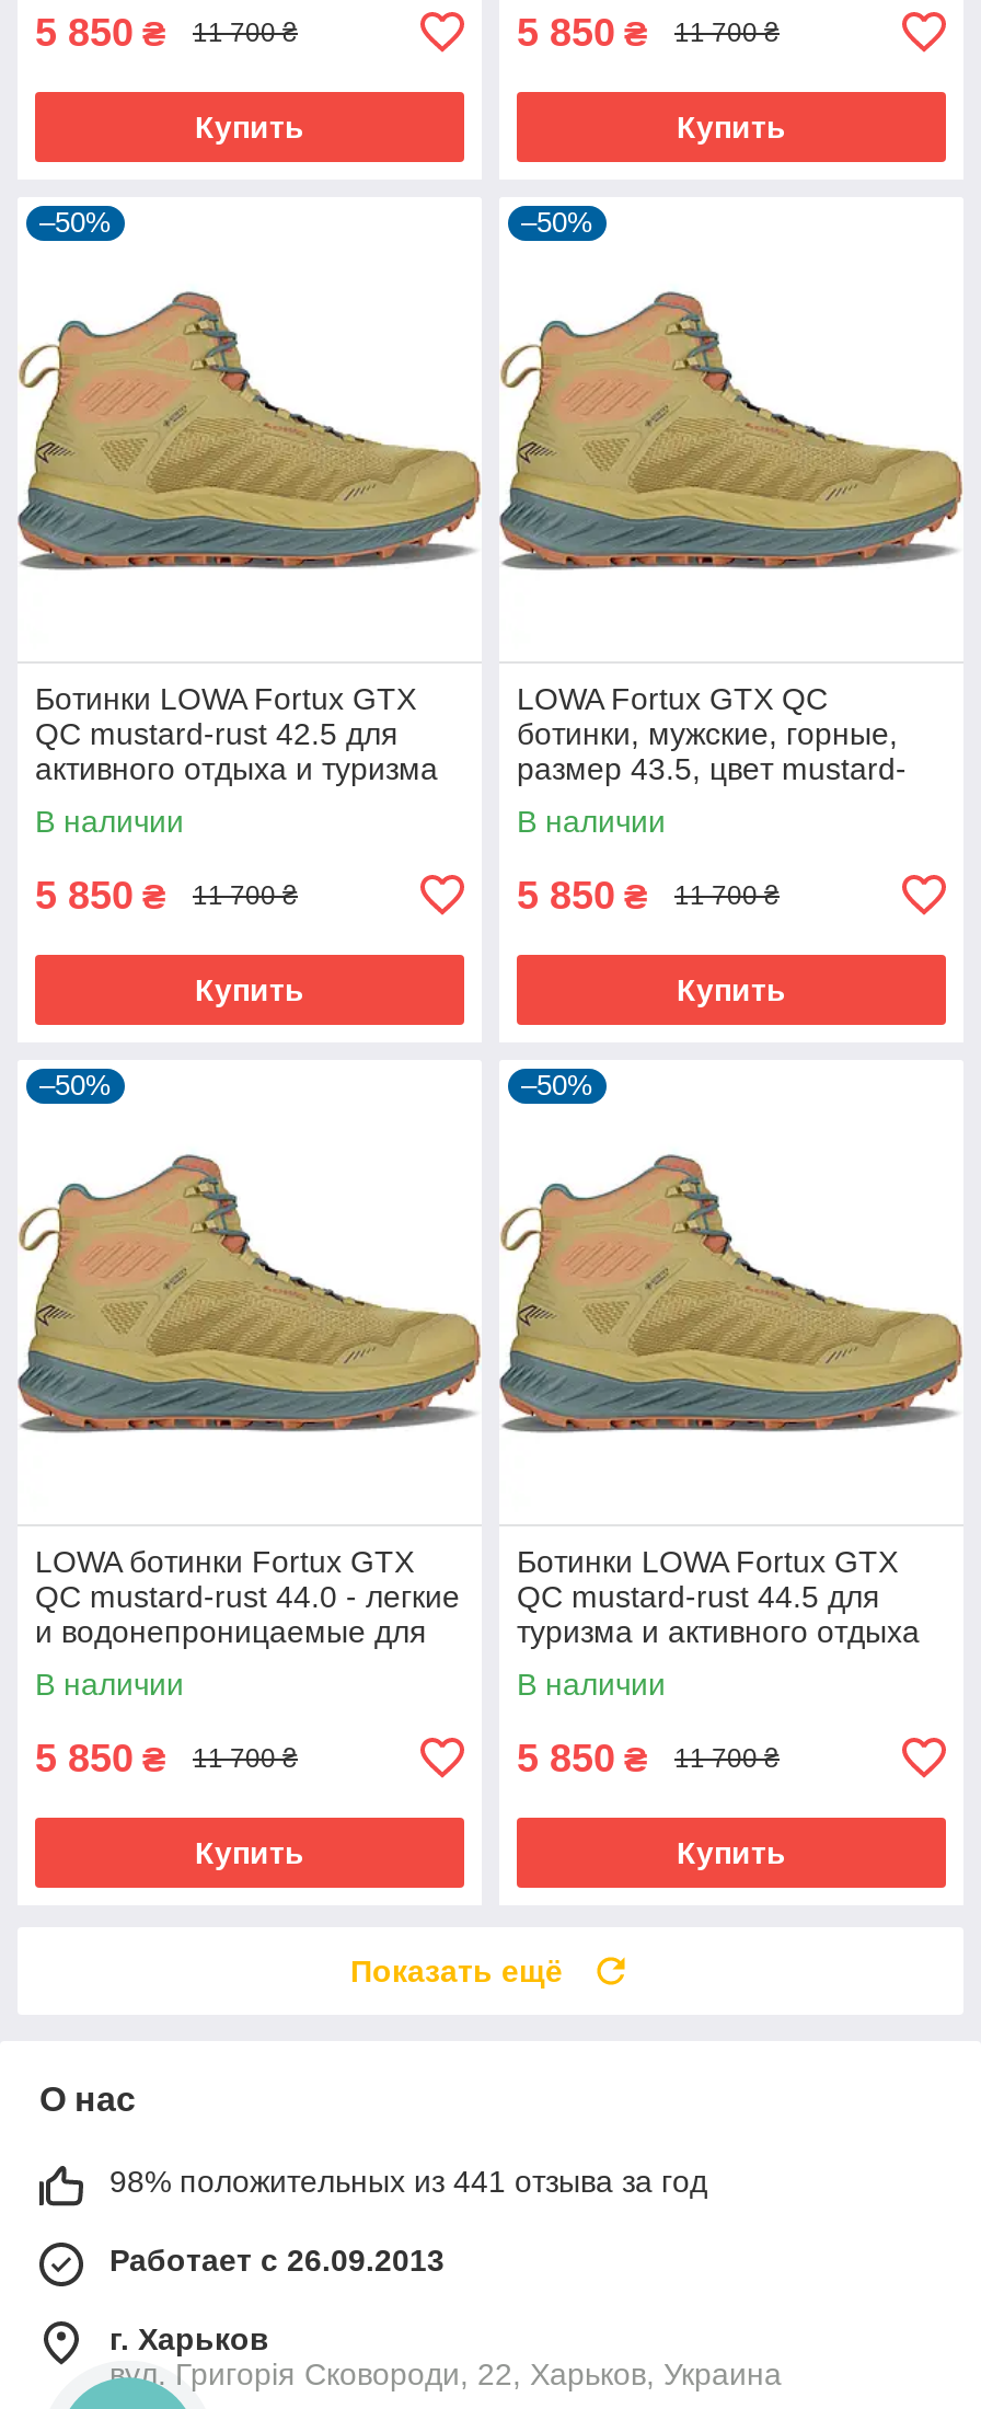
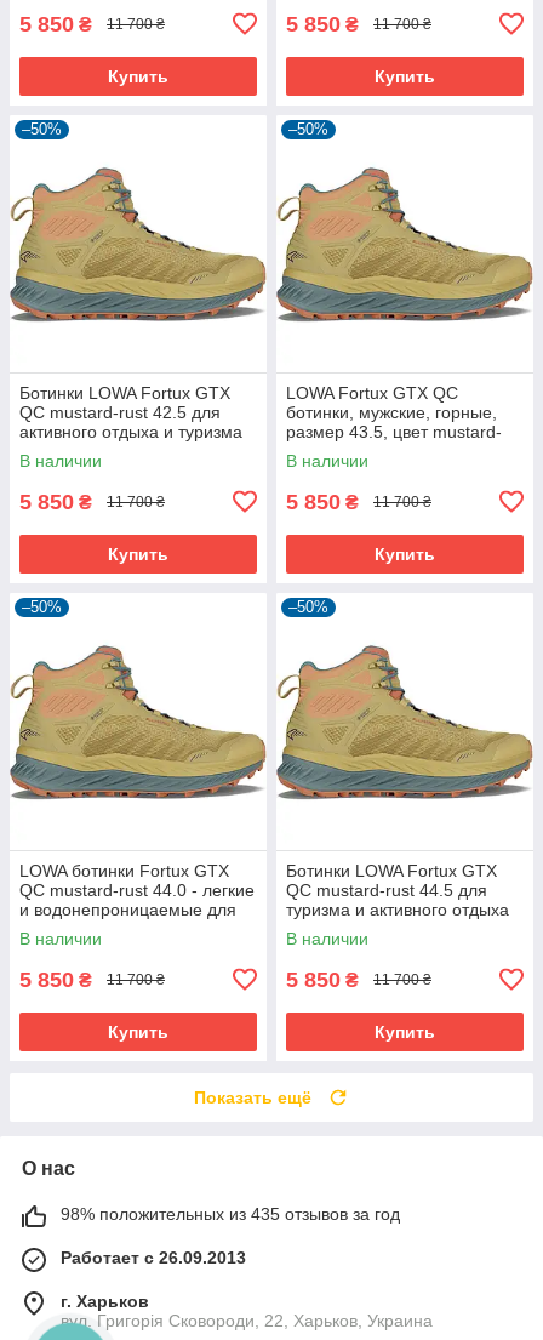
- 98% положительных из 441 отзыва за год
+ 98% положительных из 435 отзывов за год
